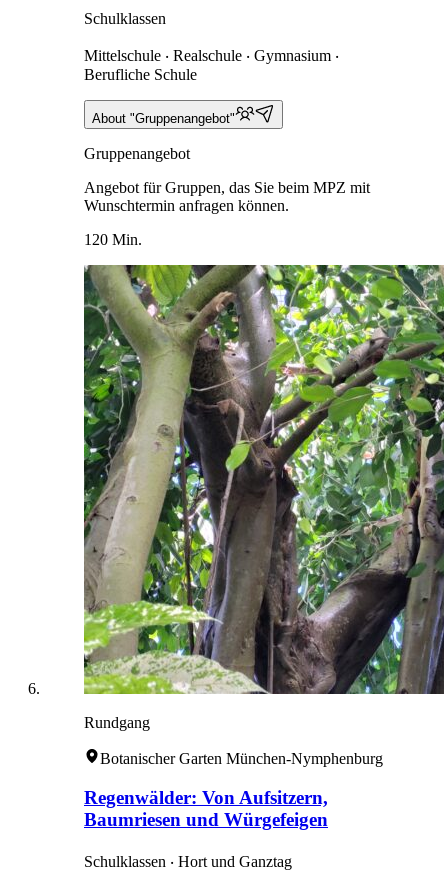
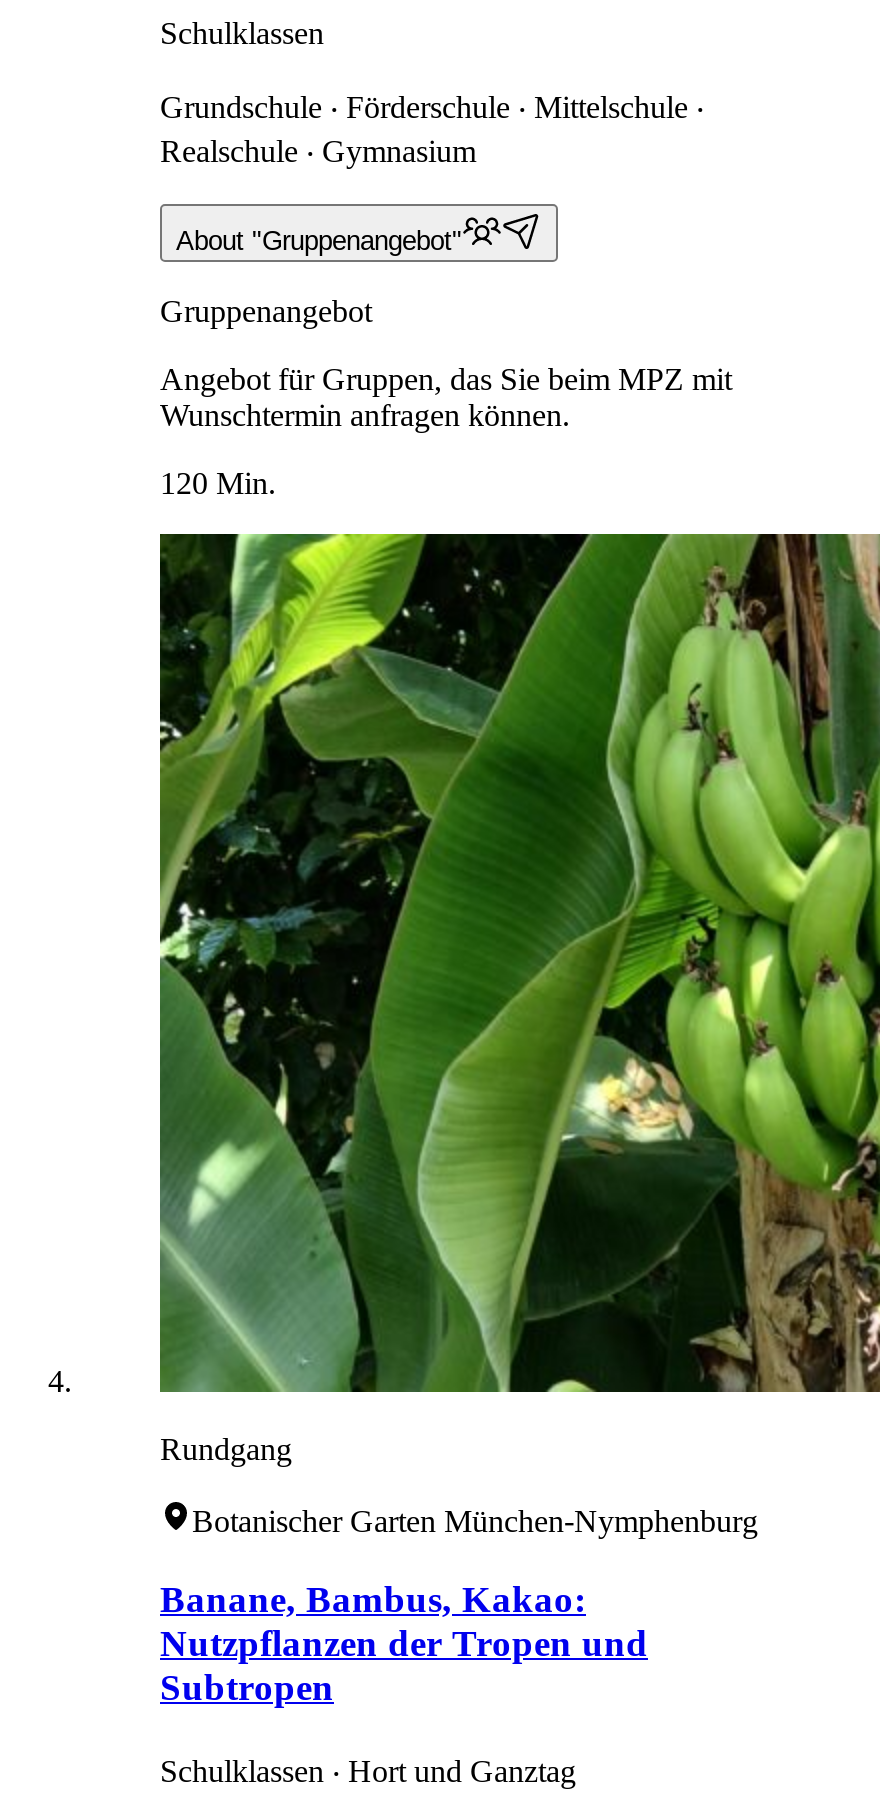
- Mittelschule ‧ Realschule ‧ Gymnasium ‧
- Berufliche Schule
+ Grundschule ‧ Förderschule ‧ Mittelschule ‧
+ Realschule ‧ Gymnasium

- [image]
+ [image]

- Regenwälder: Von Aufsitzern,
- Baumriesen und Würgefeigen
+ Banane, Bambus, Kakao:
+ Nutzpflanzen der Tropen und
+ Subtropen
